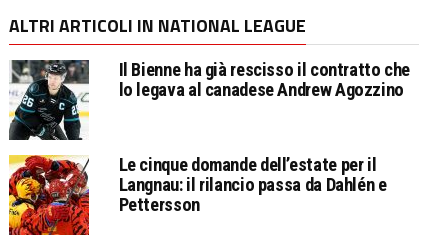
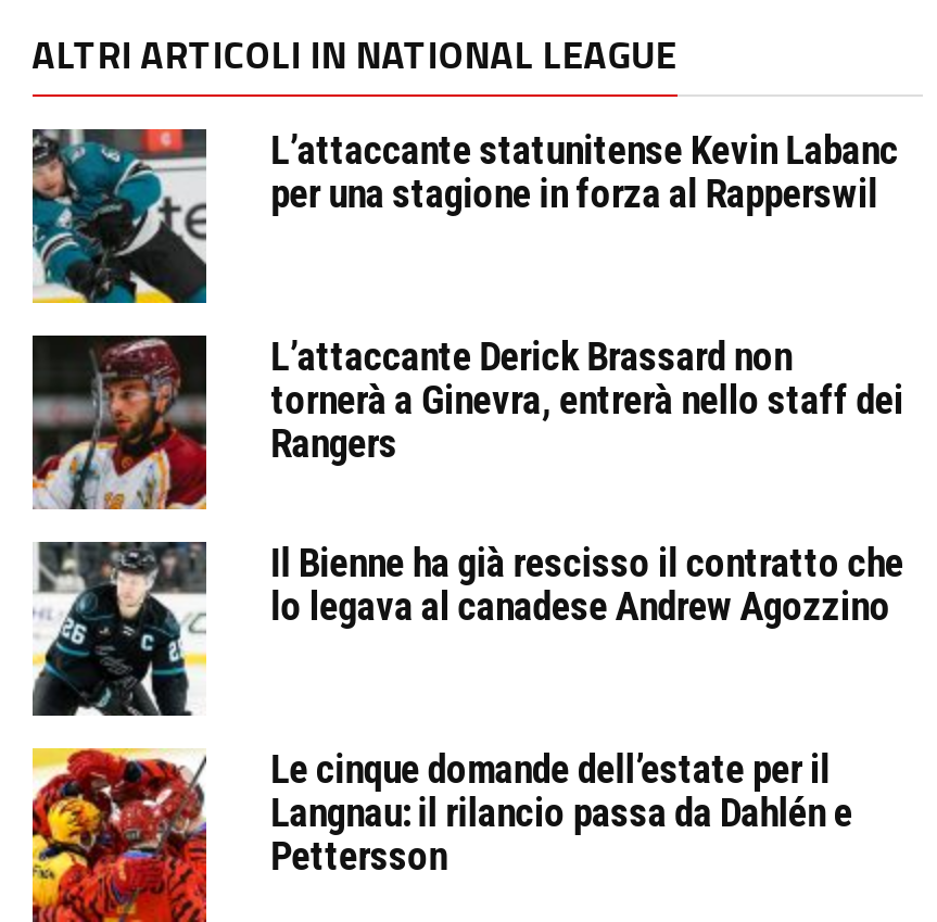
+ [image]
+ L’attaccante statunitense Kevin Labanc
+ per una stagione in forza al Rapperswil

+ [image]
+ L’attaccante Derick Brassard non
+ tornerà a Ginevra, entrerà nello staff dei
+ Rangers
